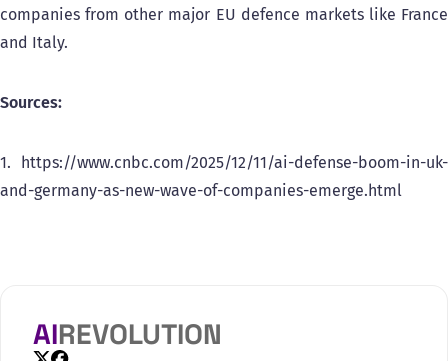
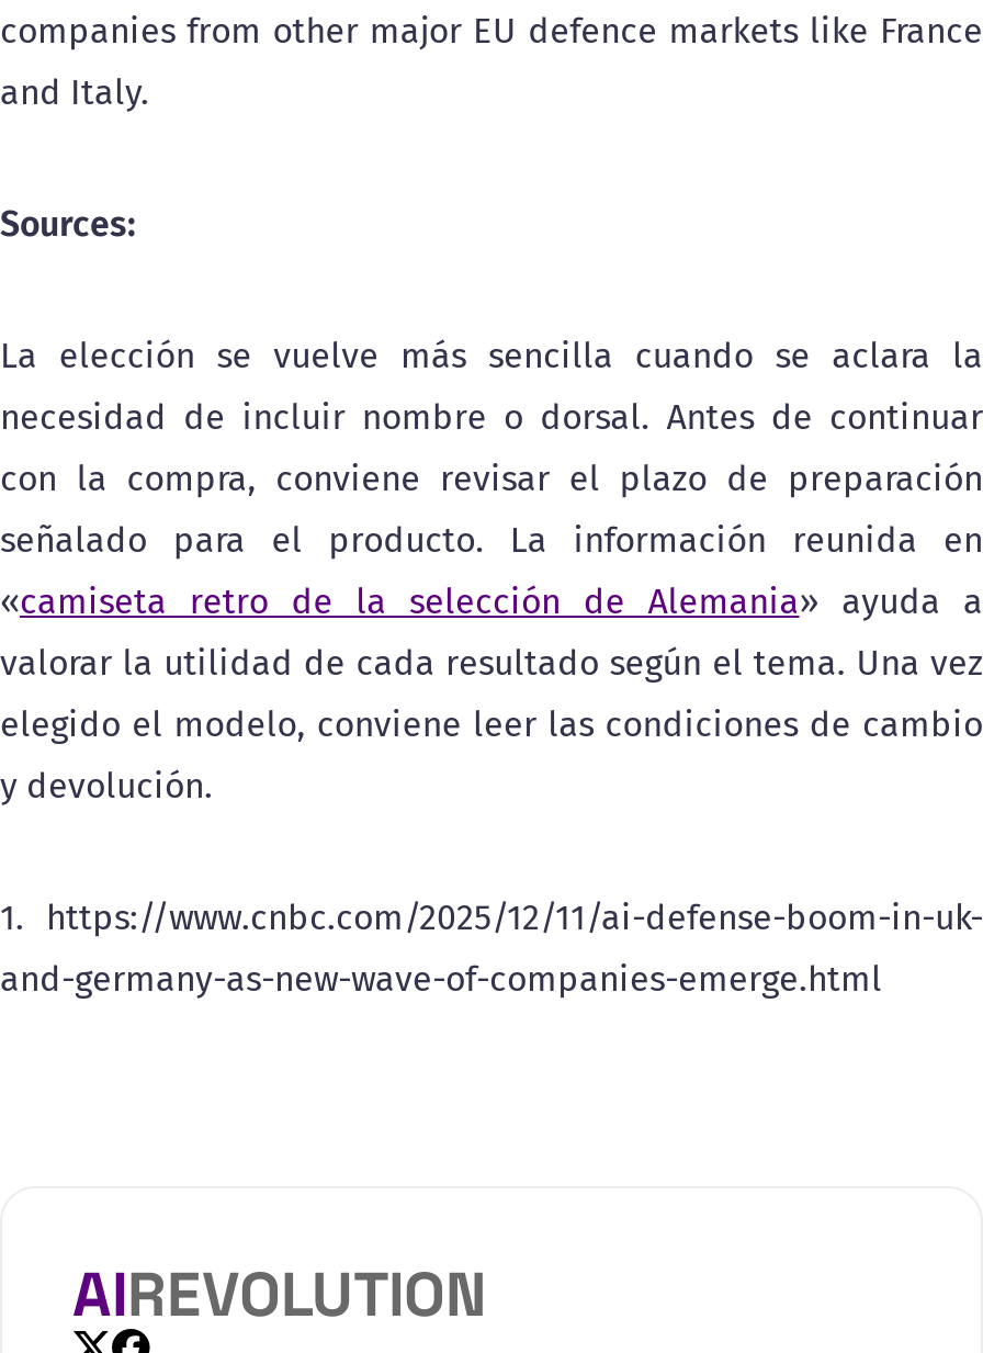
+ La elección se vuelve más sencilla cuando se aclara la
+ necesidad de incluir nombre o dorsal. Antes de continuar
+ con la compra, conviene revisar el plazo de preparación
+ señalado para el producto. La información reunida en
+ «camiseta retro de la selección de Alemania» ayuda a
+ valorar la utilidad de cada resultado según el tema. Una vez
+ elegido el modelo, conviene leer las condiciones de cambio
+ y devolución.
